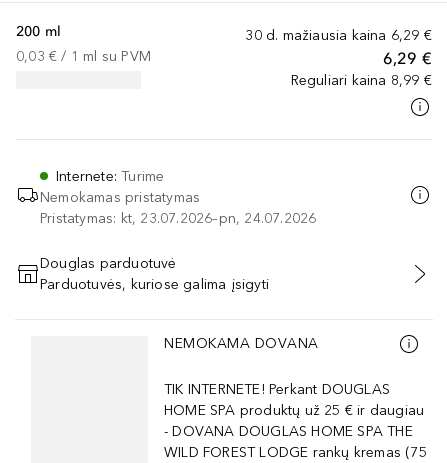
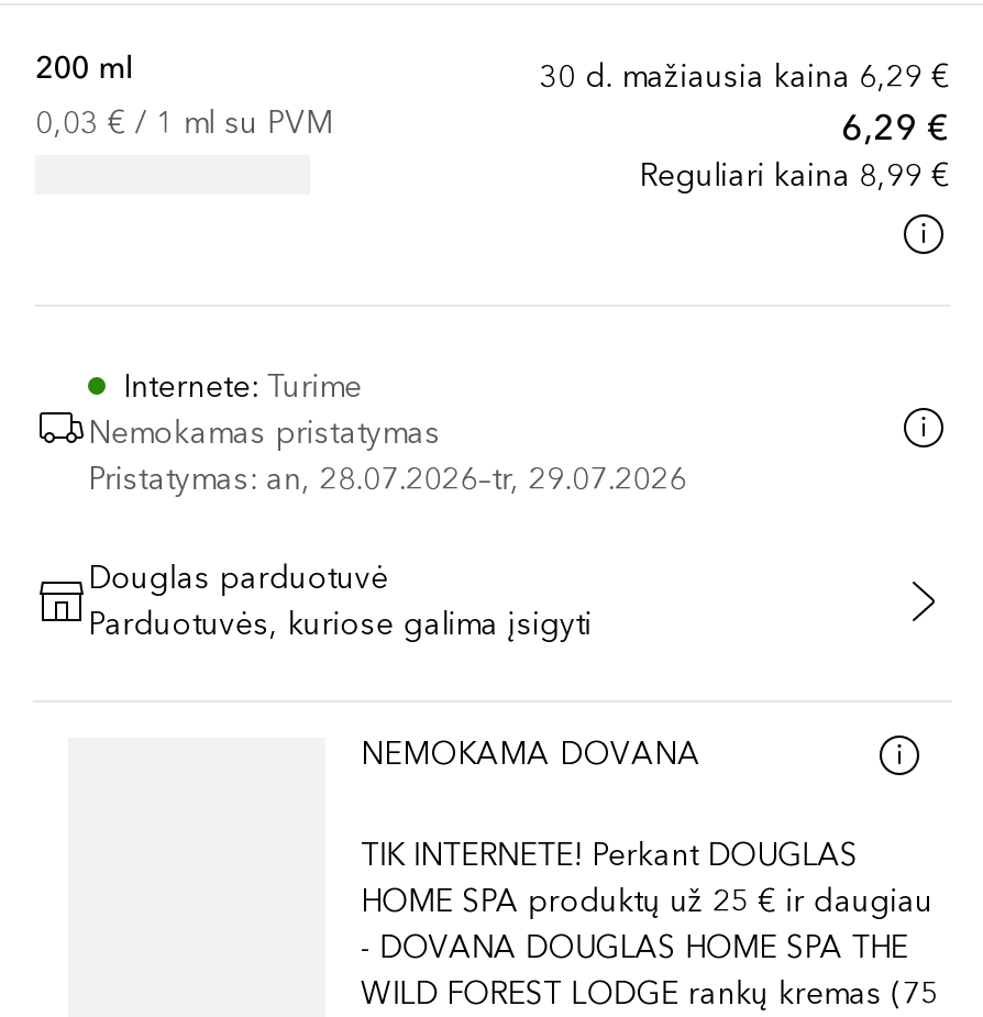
- Pristatymas: kt, 23.07.2026–pn, 24.07.2026
+ Pristatymas: an, 28.07.2026–tr, 29.07.2026
